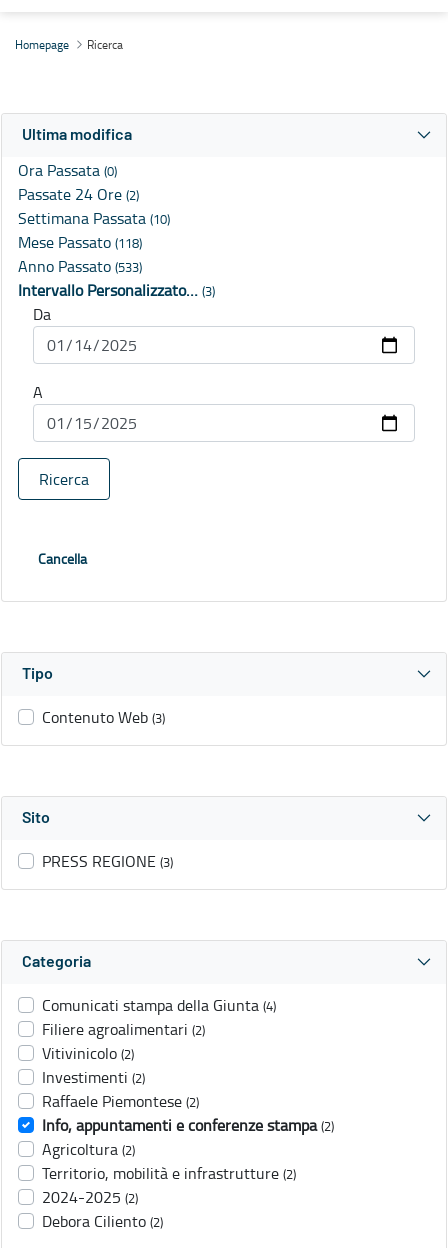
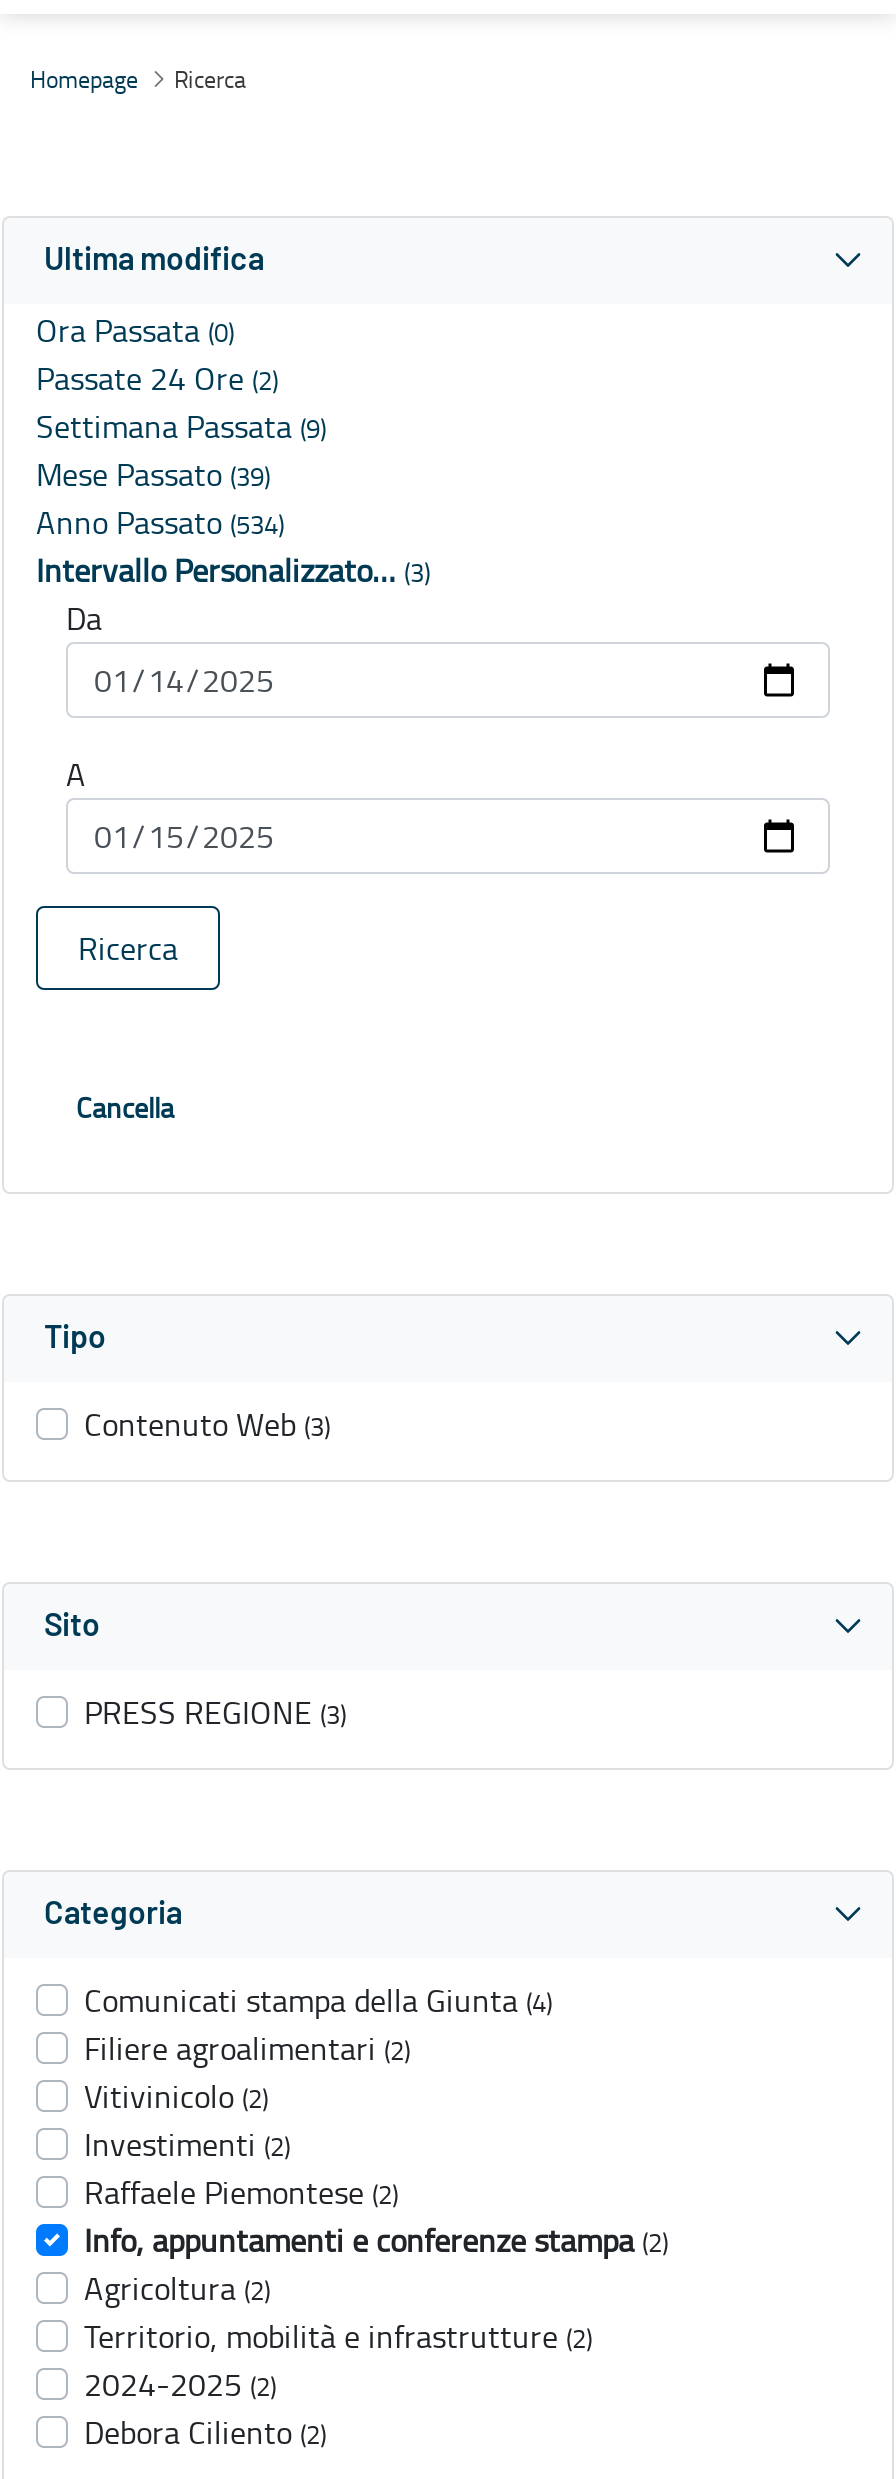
- Settimana Passata (10)
+ Settimana Passata (9)

- Mese Passato (118)
+ Mese Passato (39)

- Anno Passato (533)
+ Anno Passato (534)
